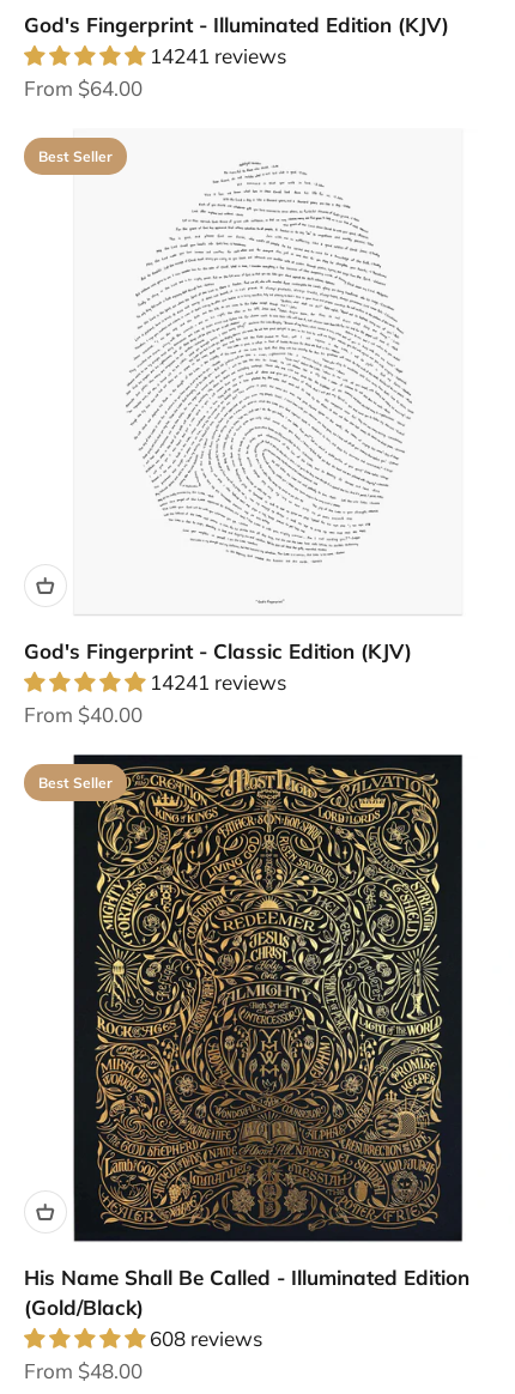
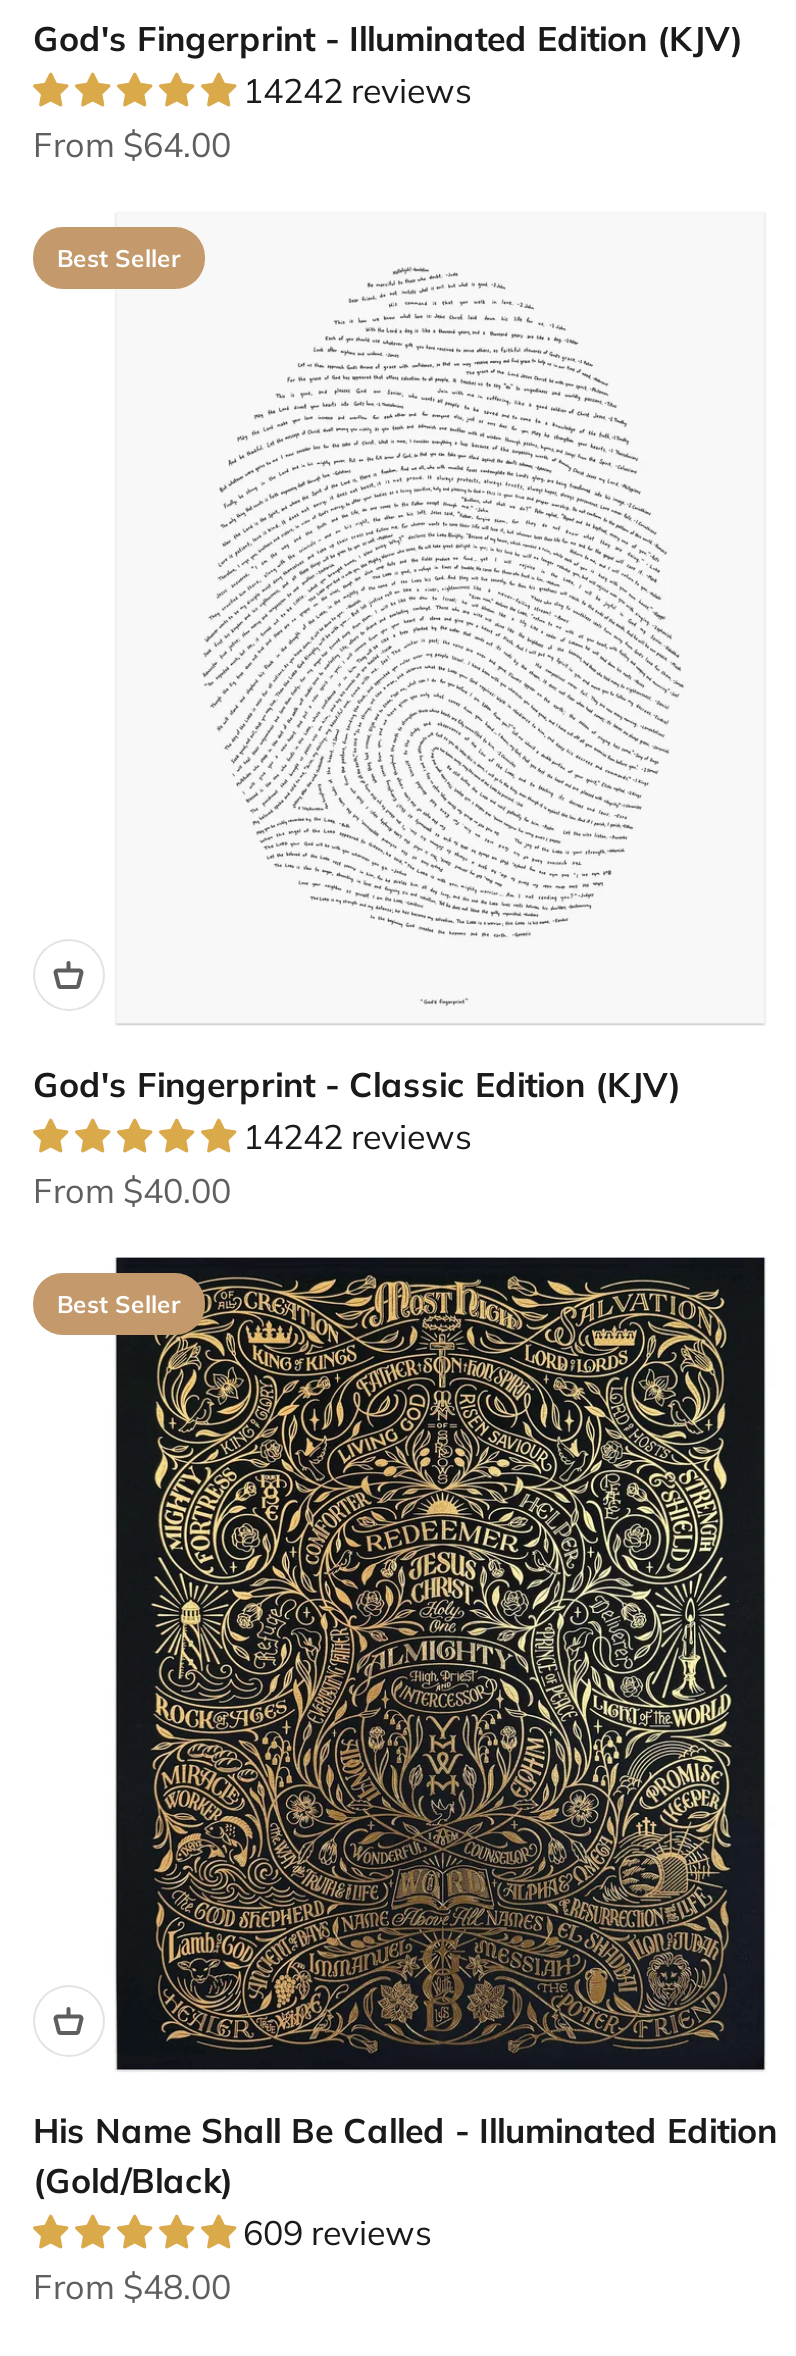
- 14241 reviews
+ 14242 reviews

- 14241 reviews
+ 14242 reviews

- 608 reviews
+ 609 reviews
